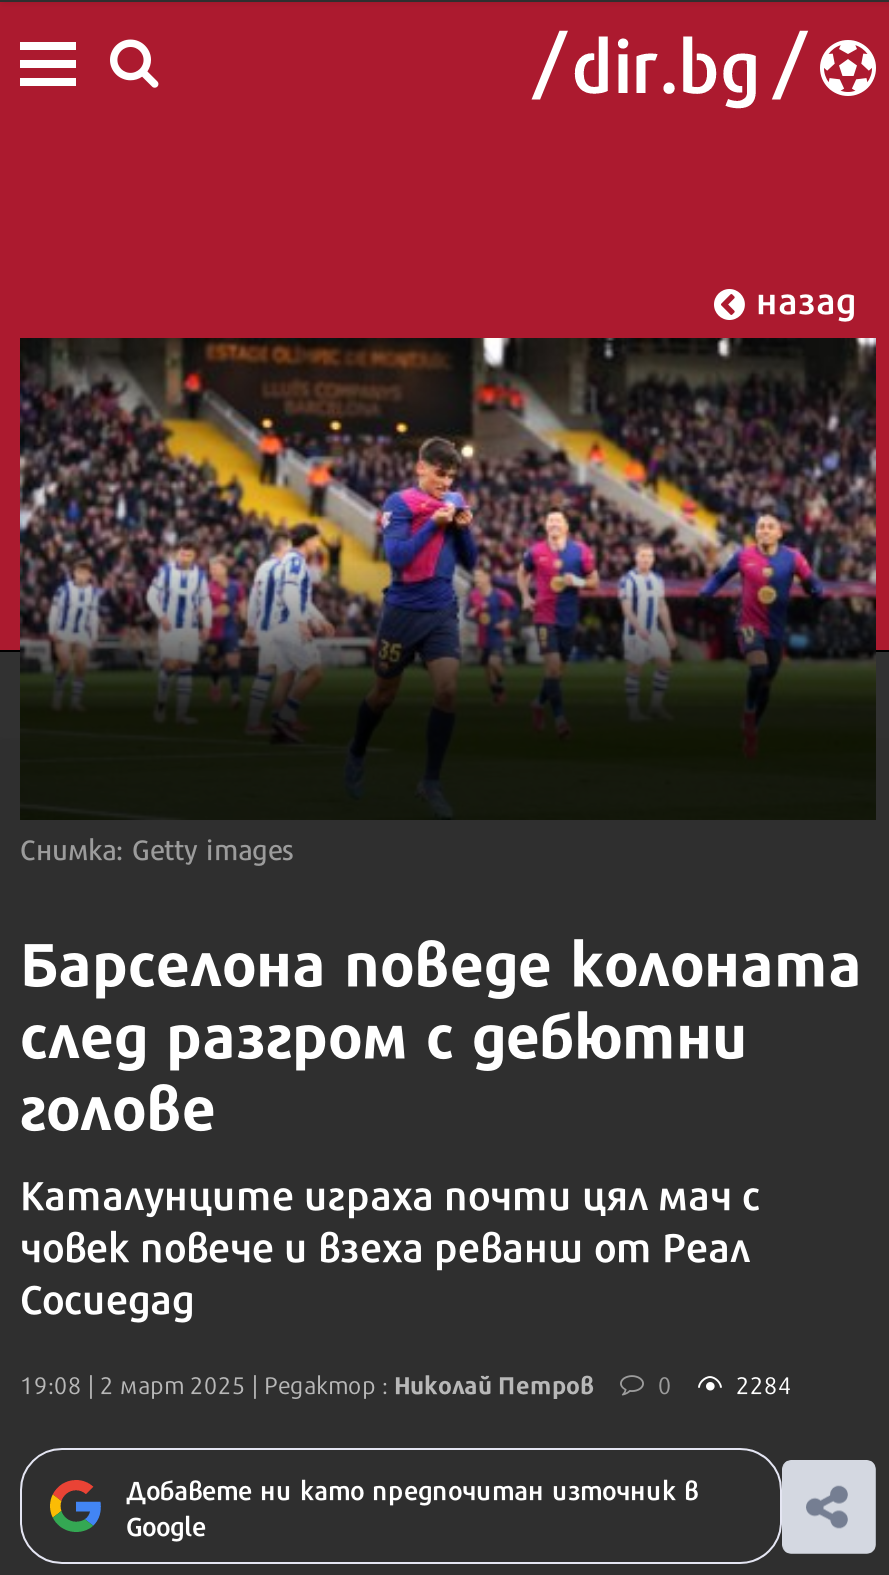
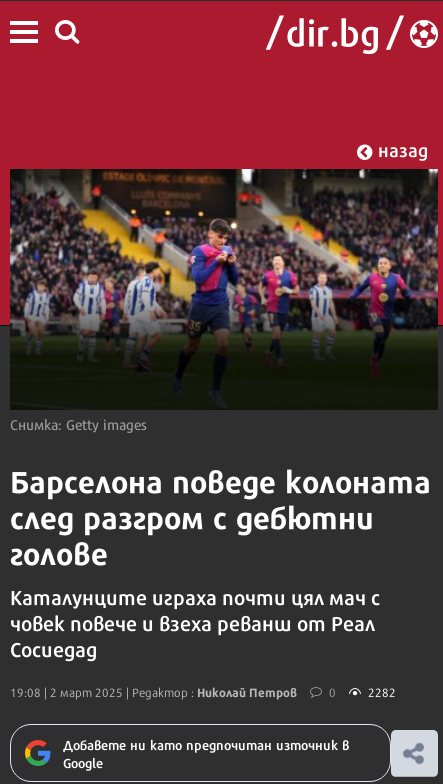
- 2284
+ 2282
